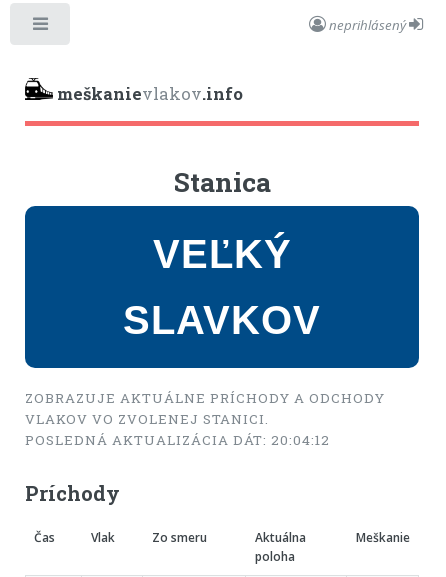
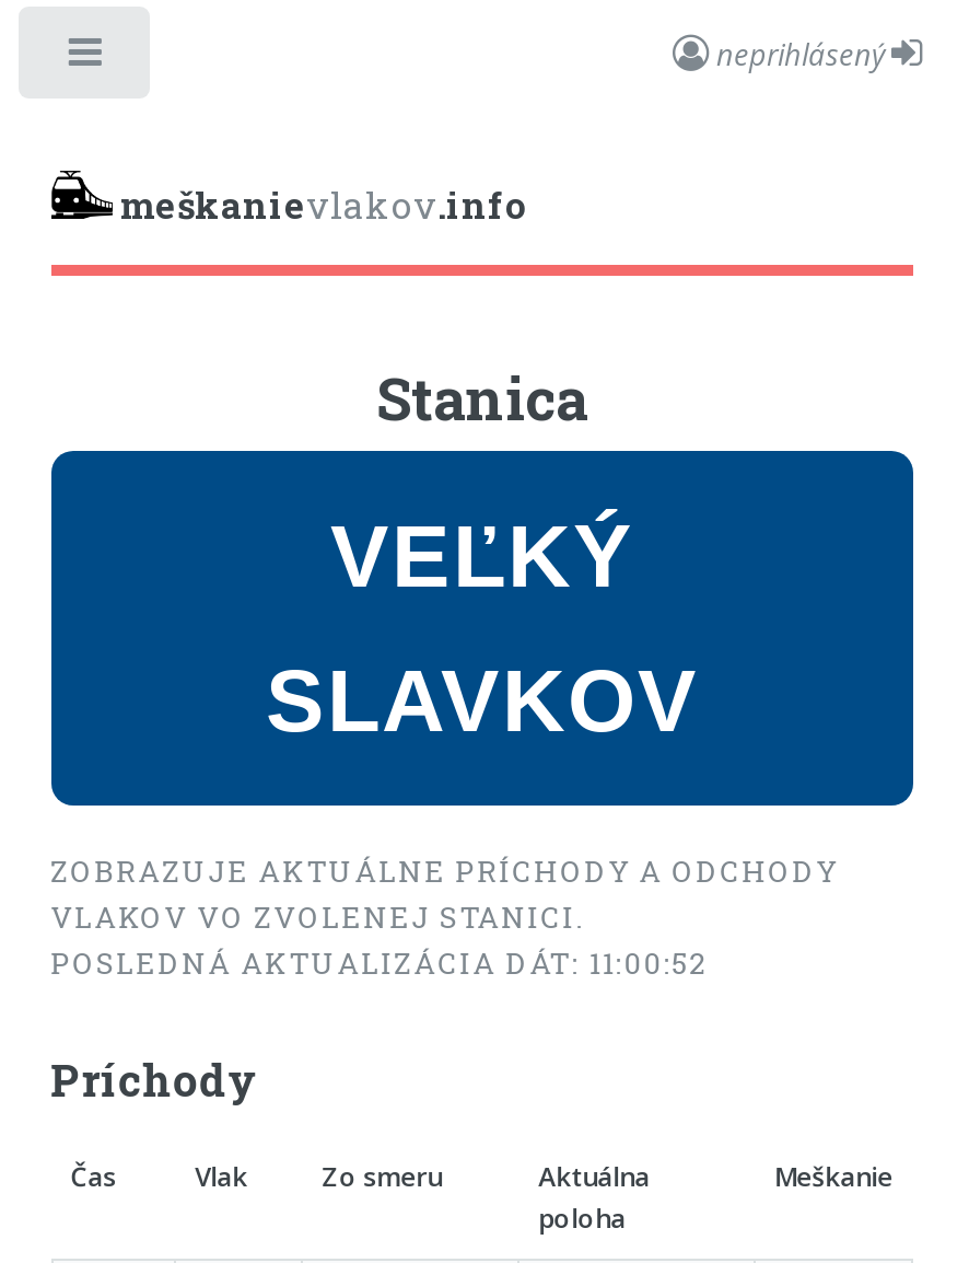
- POSLEDNÁ AKTUALIZÁCIA DÁT: 20:04:12
+ POSLEDNÁ AKTUALIZÁCIA DÁT: 11:00:52
